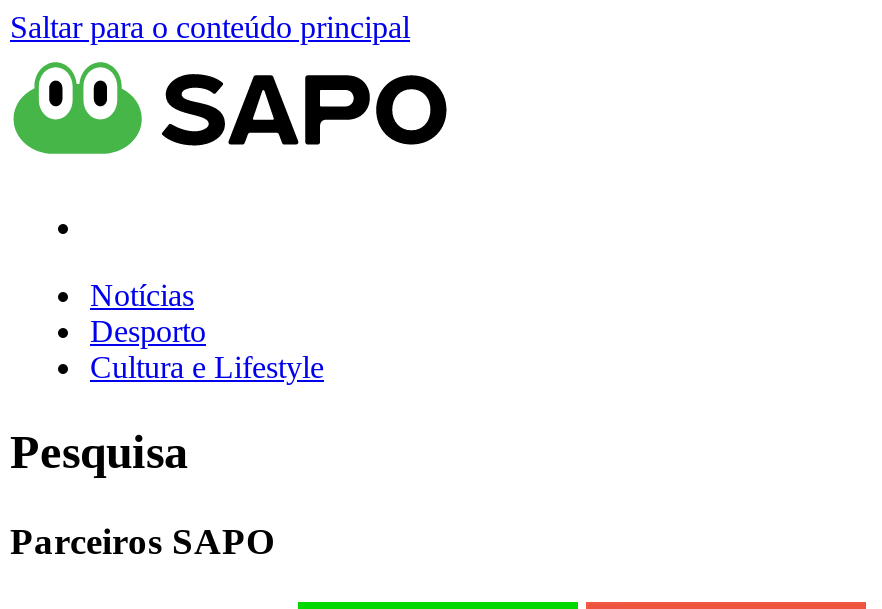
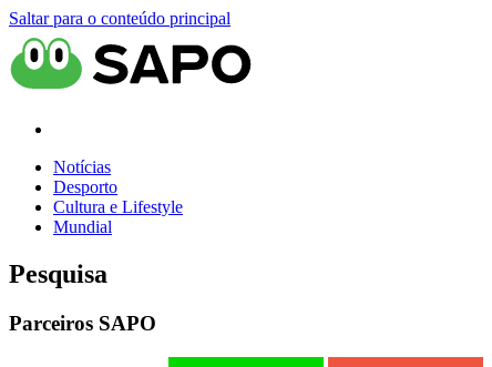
+ Mundial
